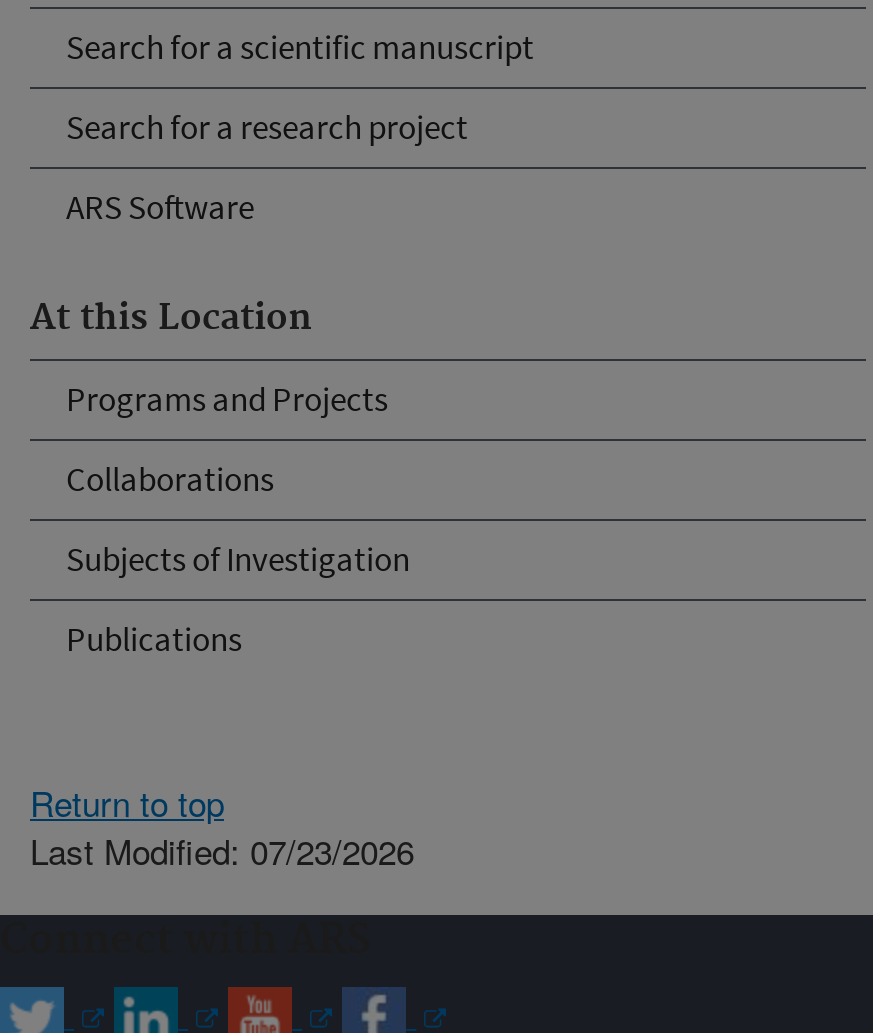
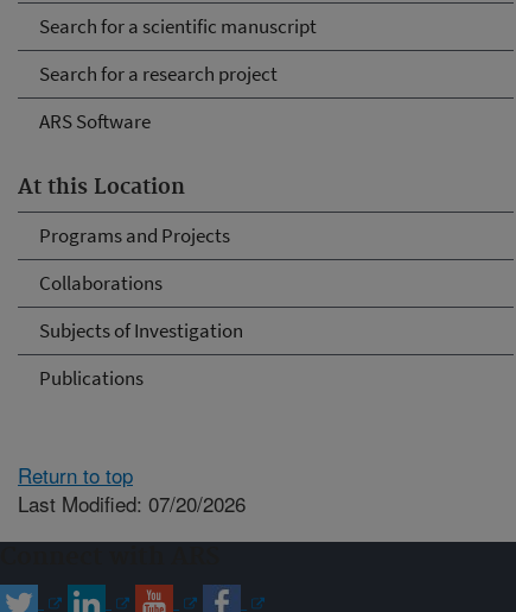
- Last Modified: 07/23/2026
+ Last Modified: 07/20/2026
